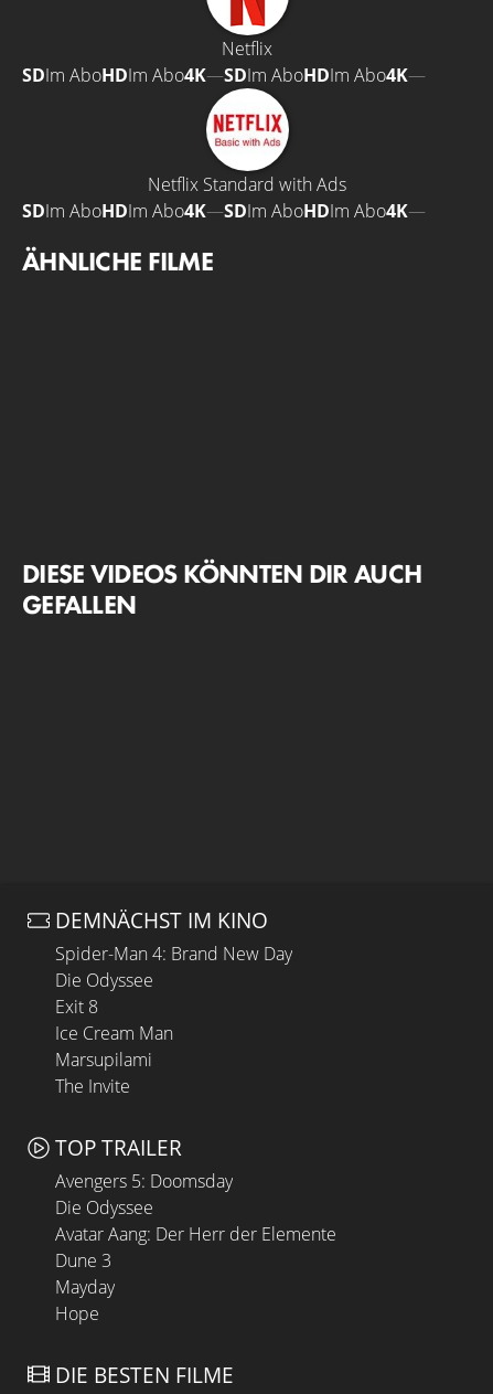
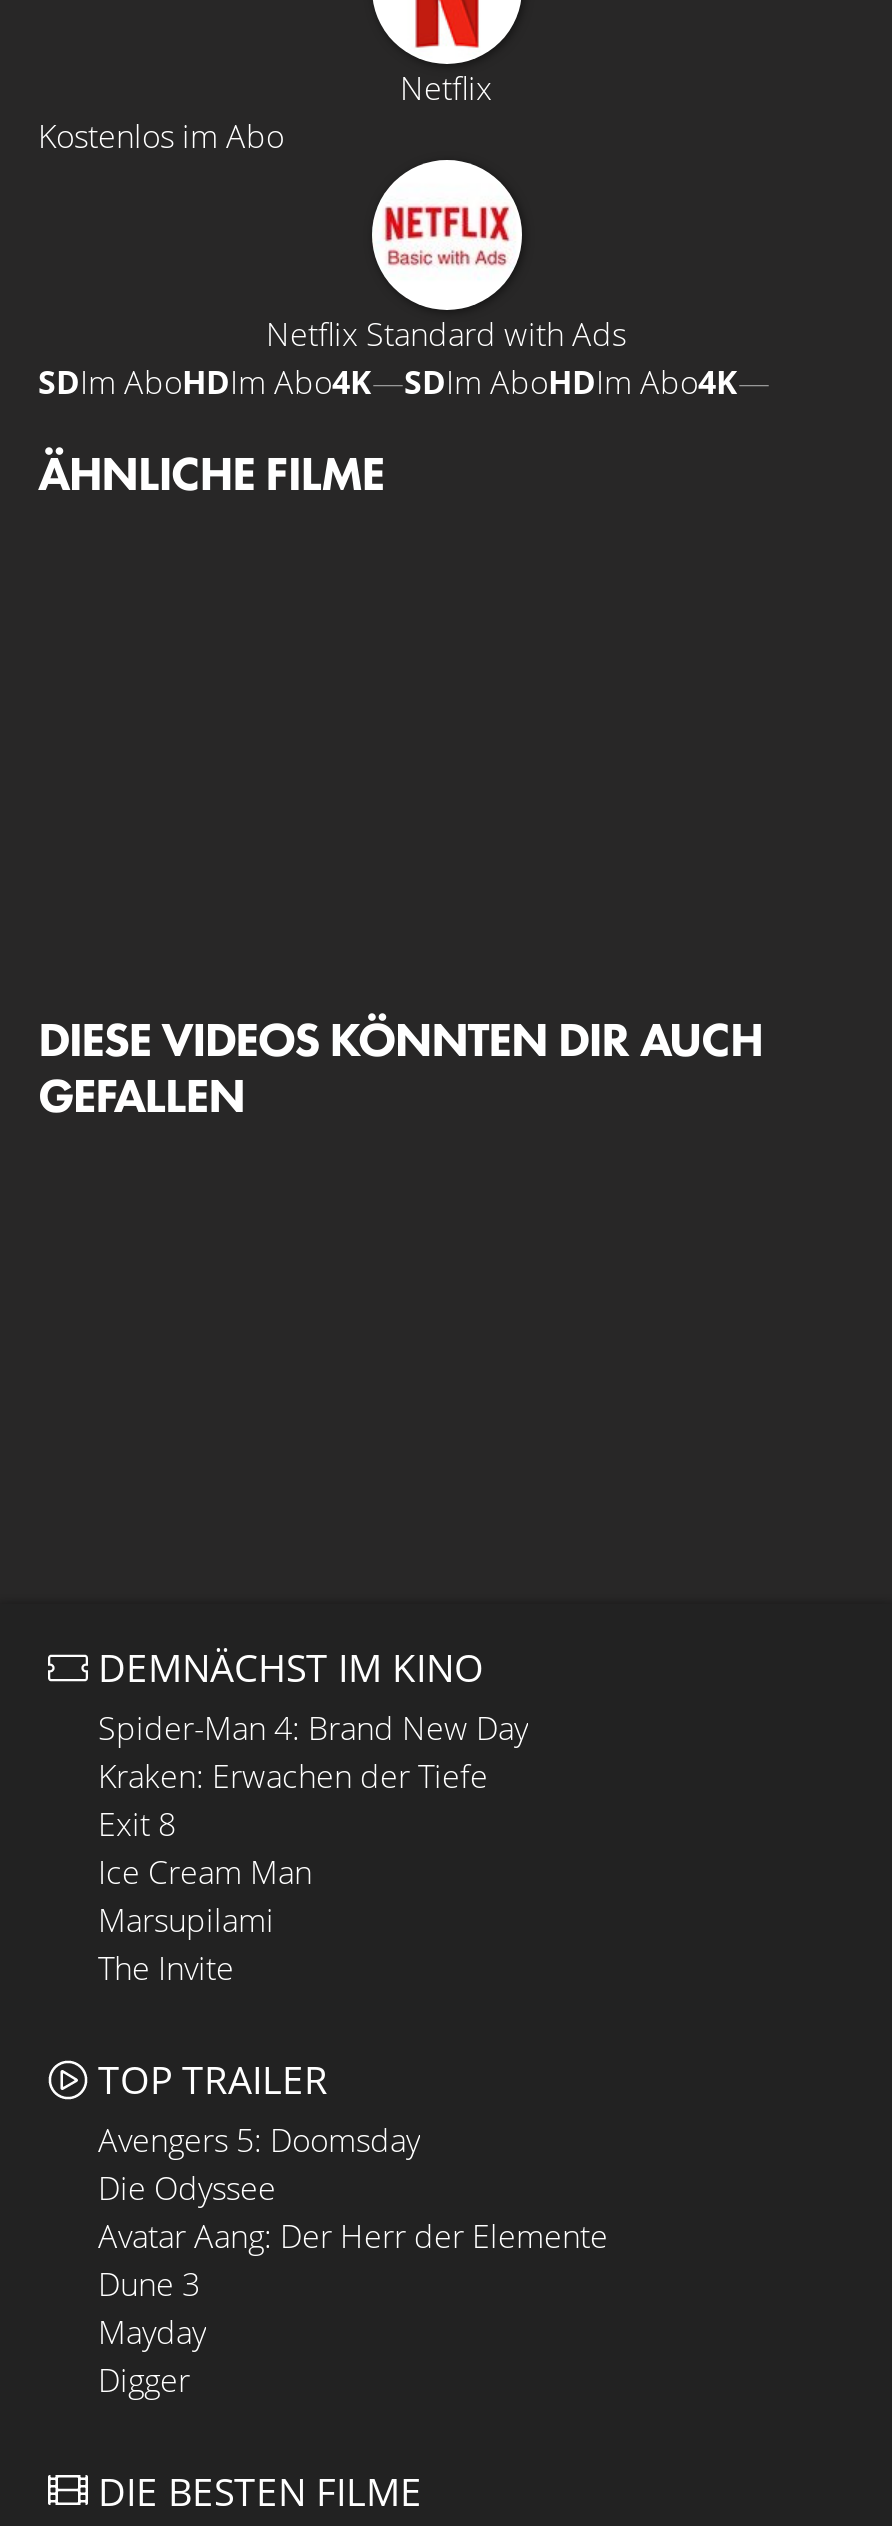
- SDIm AboHDIm Abo4K—SDIm AboHDIm Abo4K—
+ Kostenlos im Abo

- Die Odyssee
+ Kraken: Erwachen der Tiefe

- Hope
+ Digger
